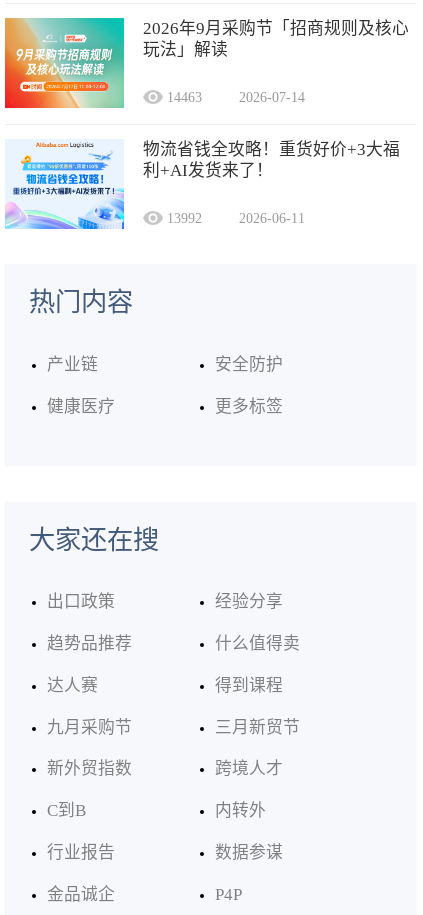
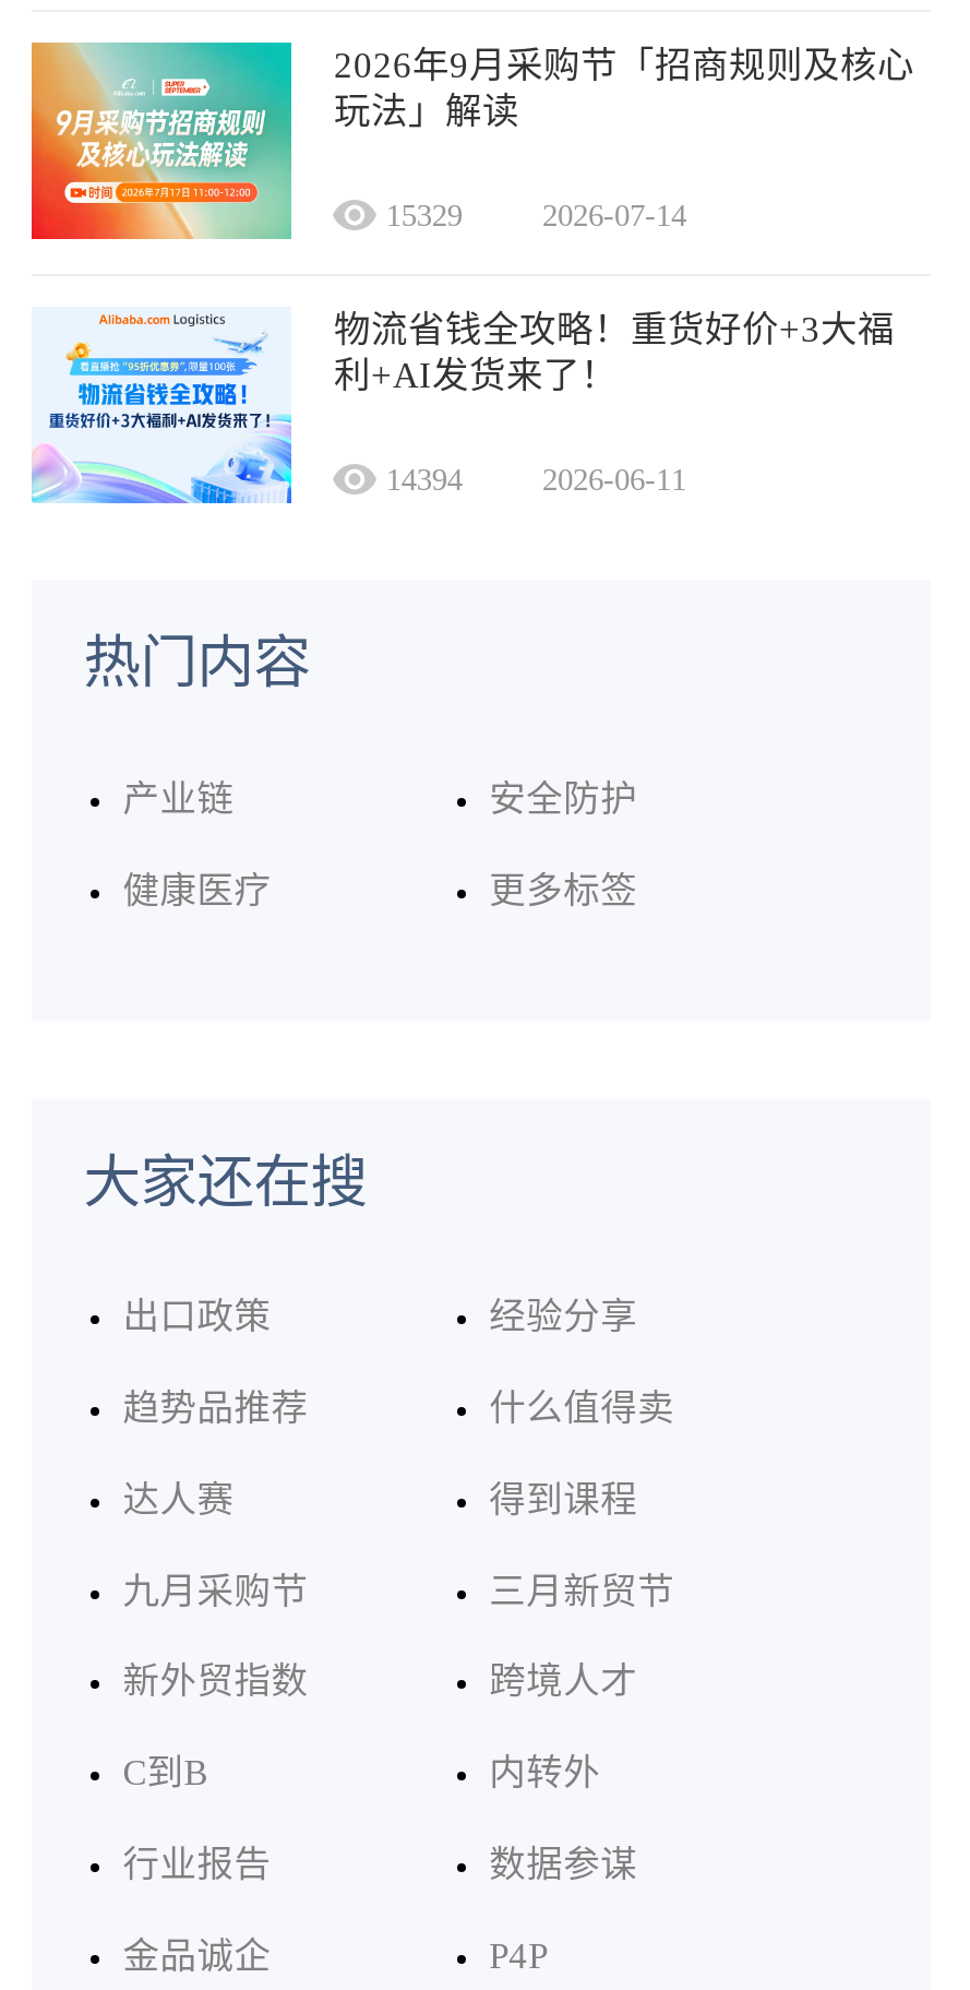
- 14463
+ 15329

- 13992
+ 14394
